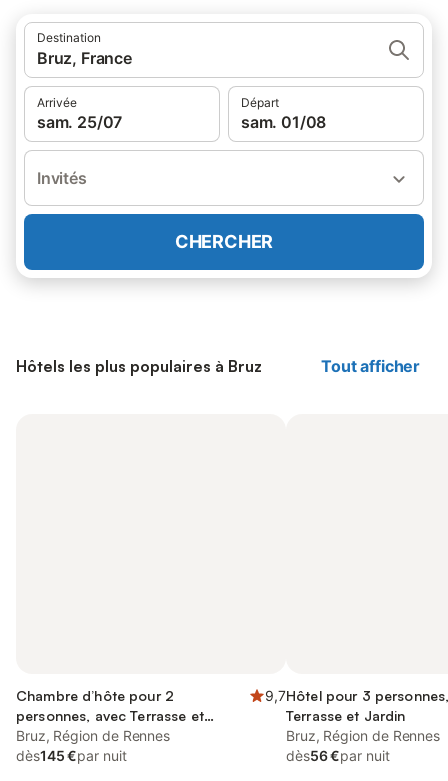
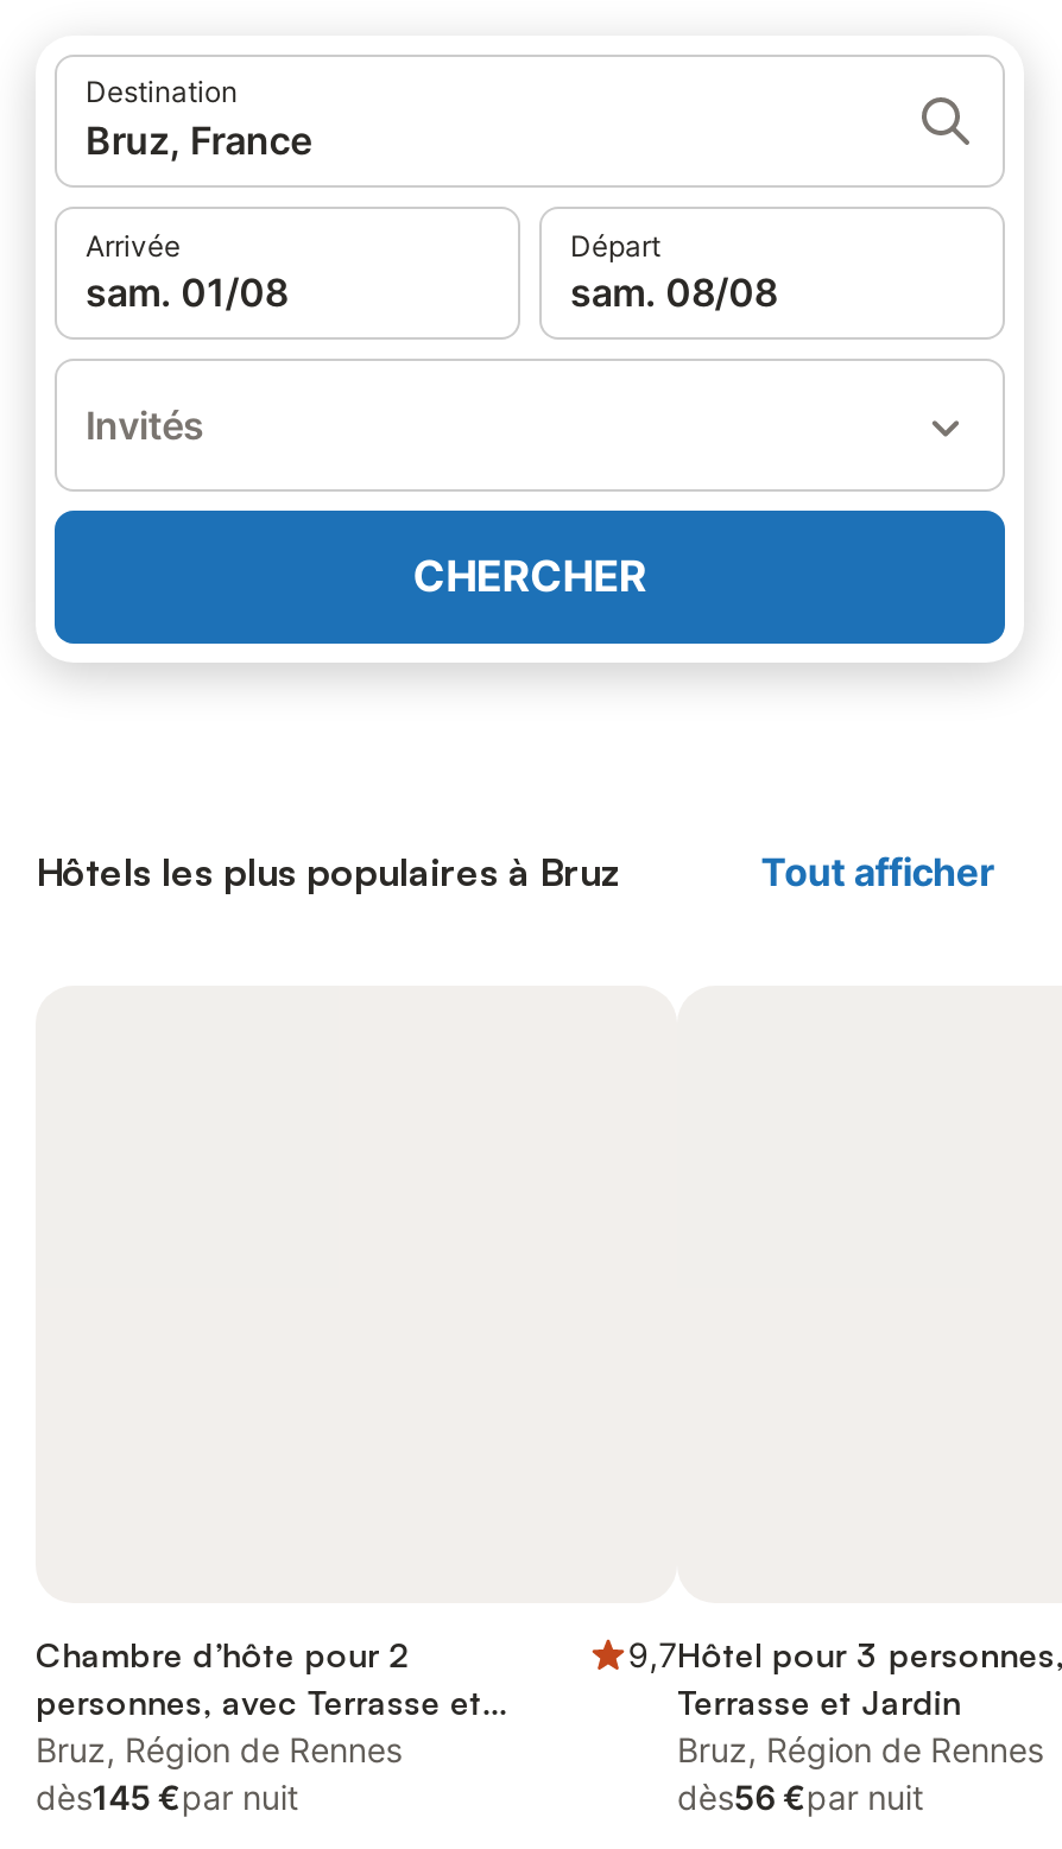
- sam. 25/07
+ sam. 01/08

- sam. 01/08
+ sam. 08/08
